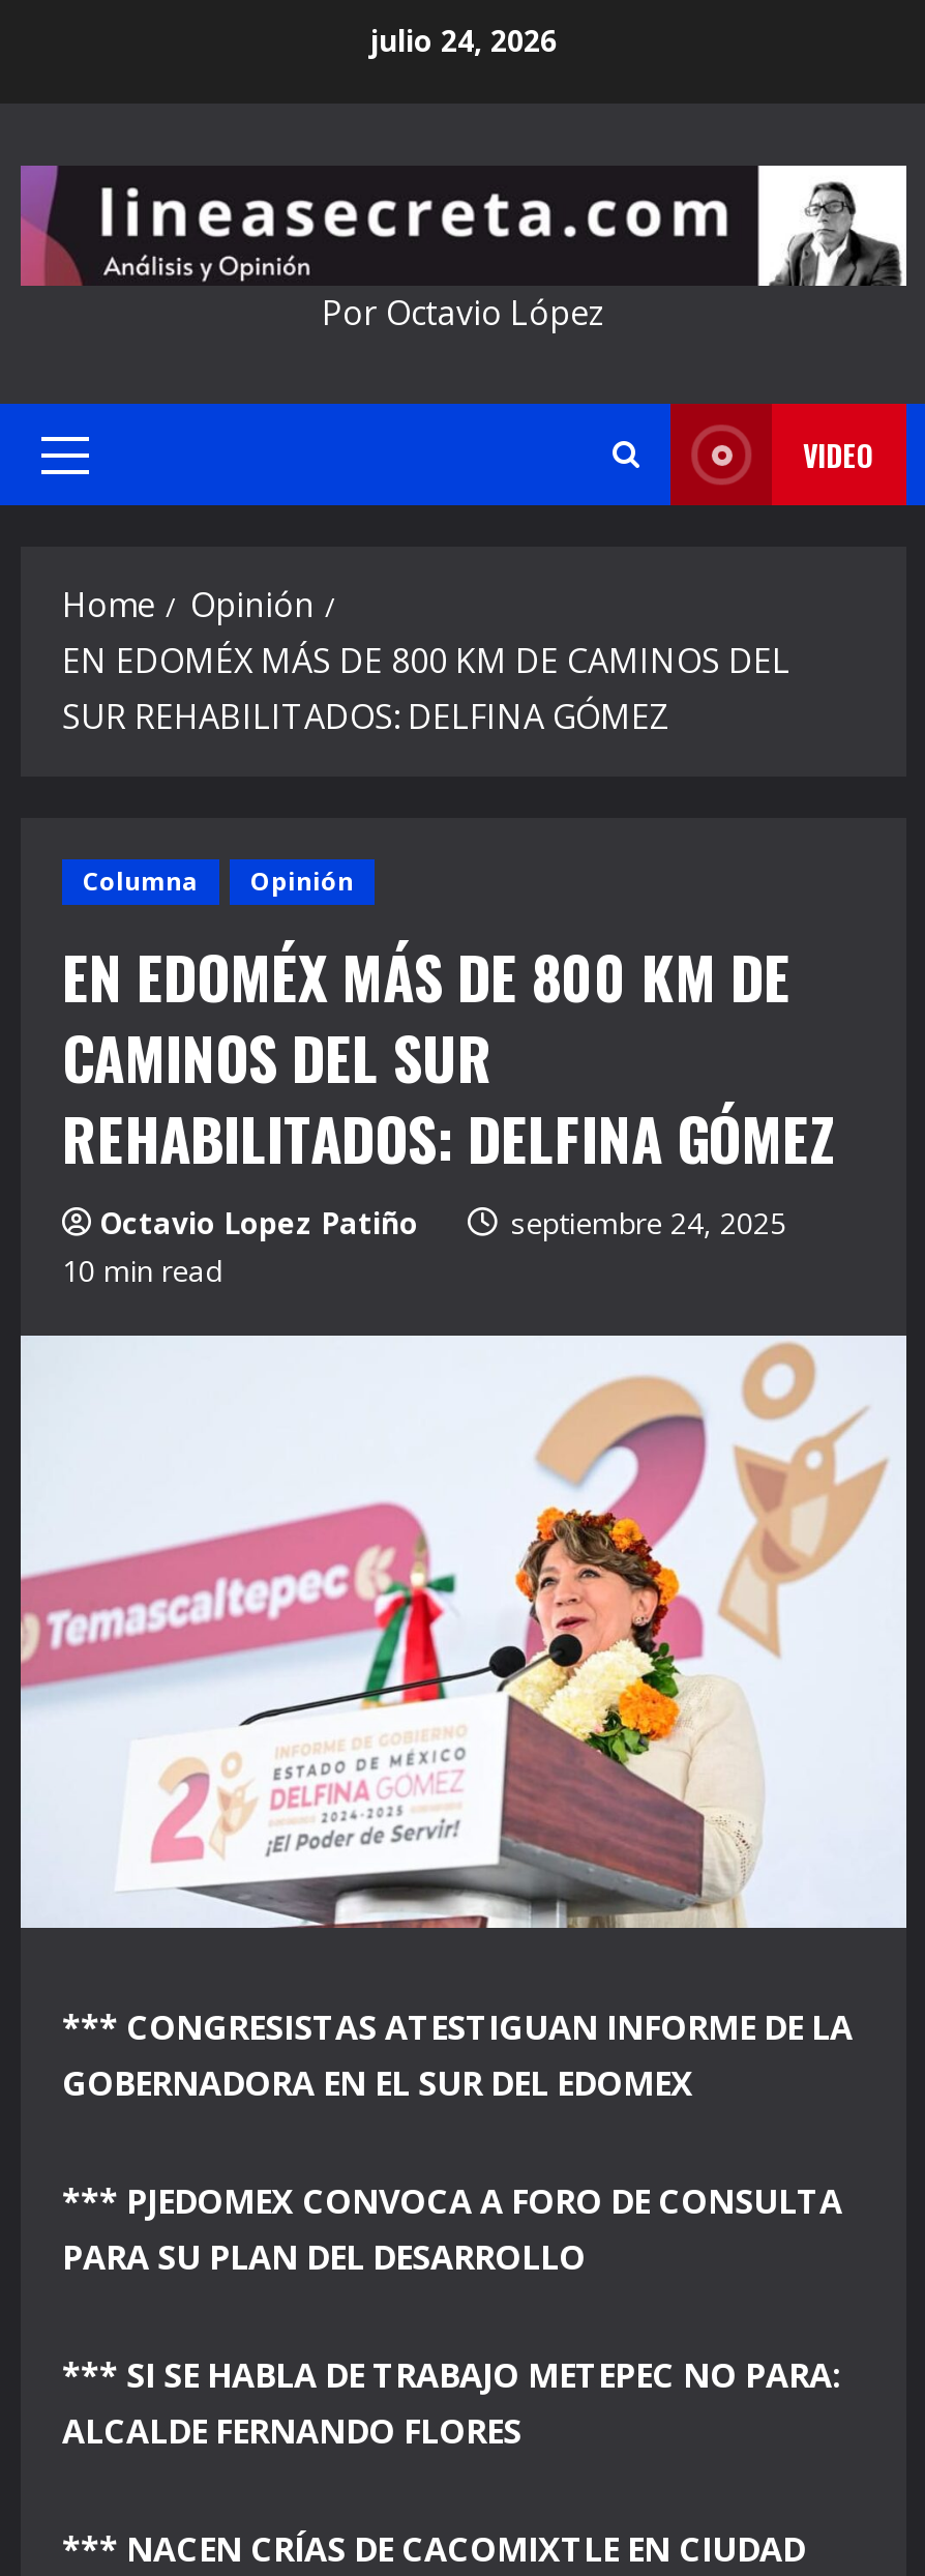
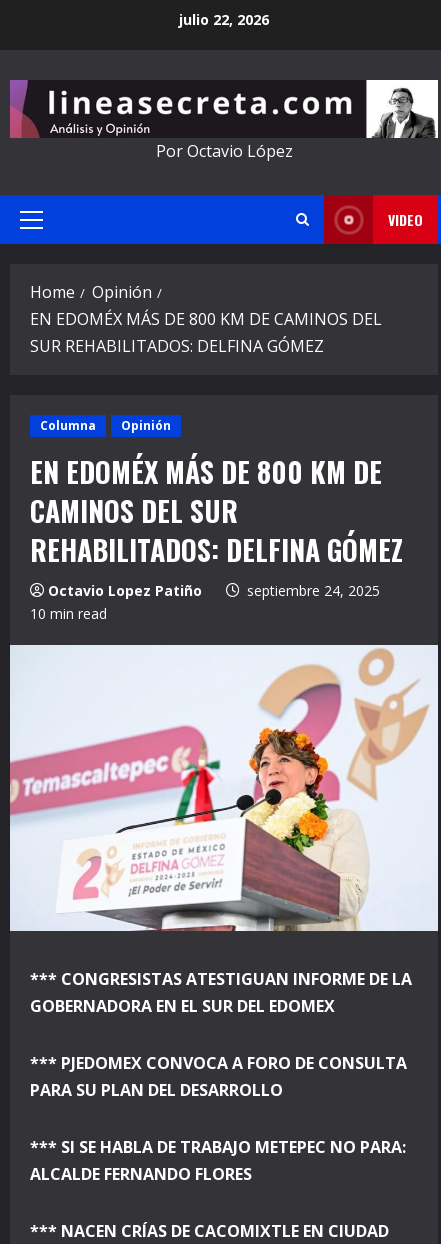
- julio 24, 2026
+ julio 22, 2026
